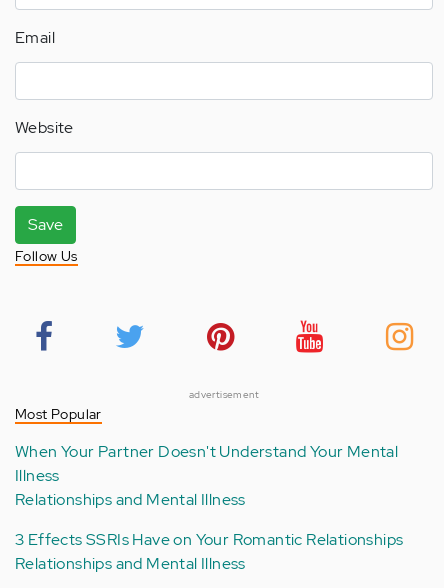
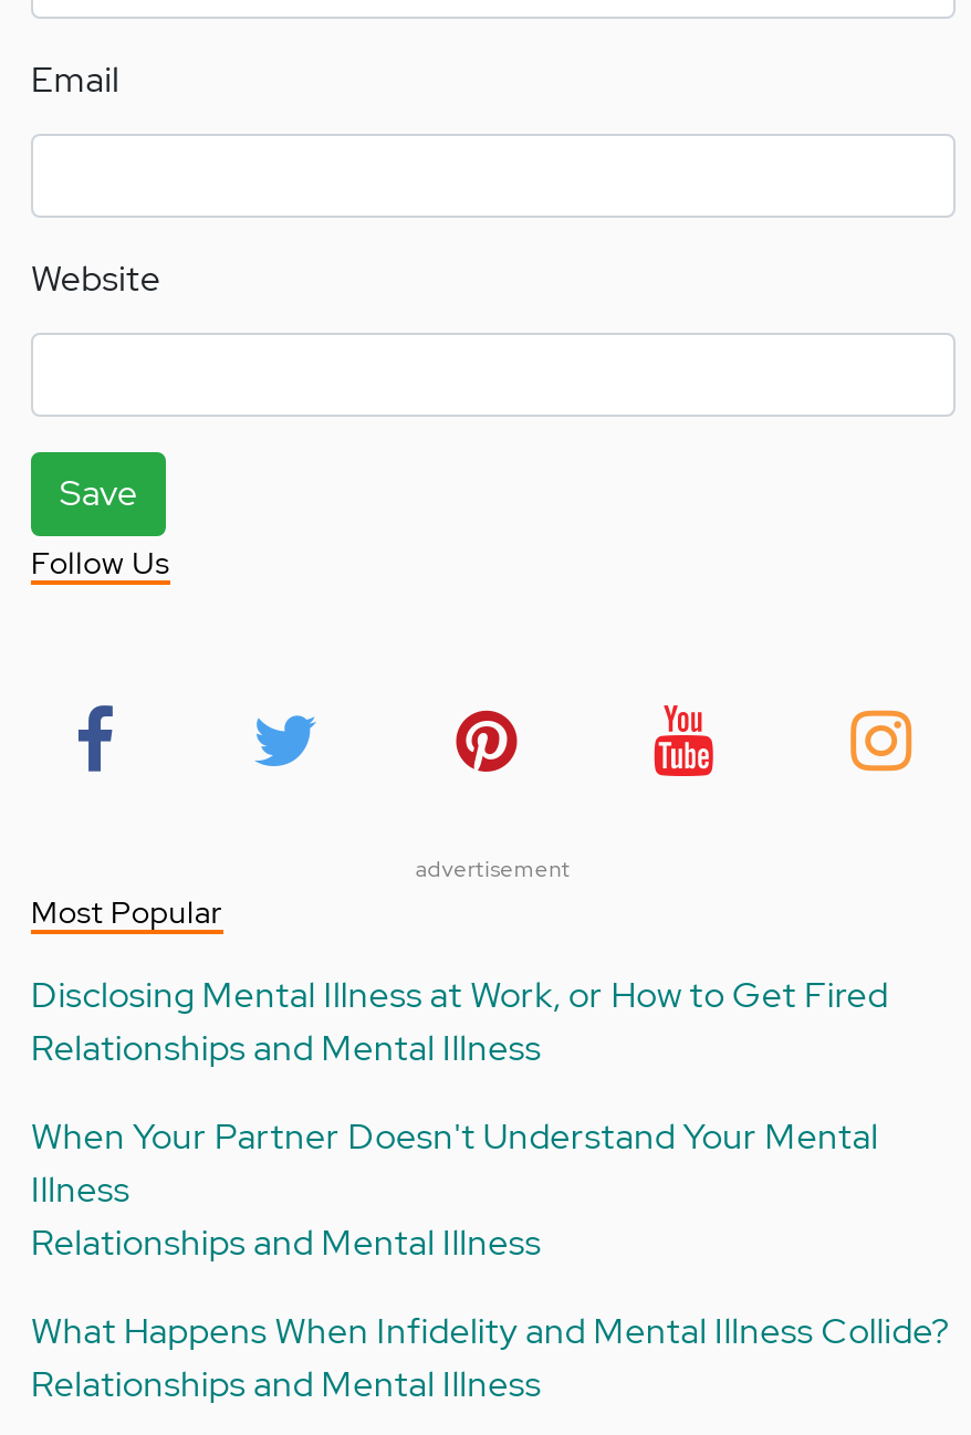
+ Disclosing Mental Illness at Work, or How to Get Fired
+ Relationships and Mental Illness

- 3 Effects SSRIs Have on Your Romantic Relationships
+ What Happens When Infidelity and Mental Illness Collide?
